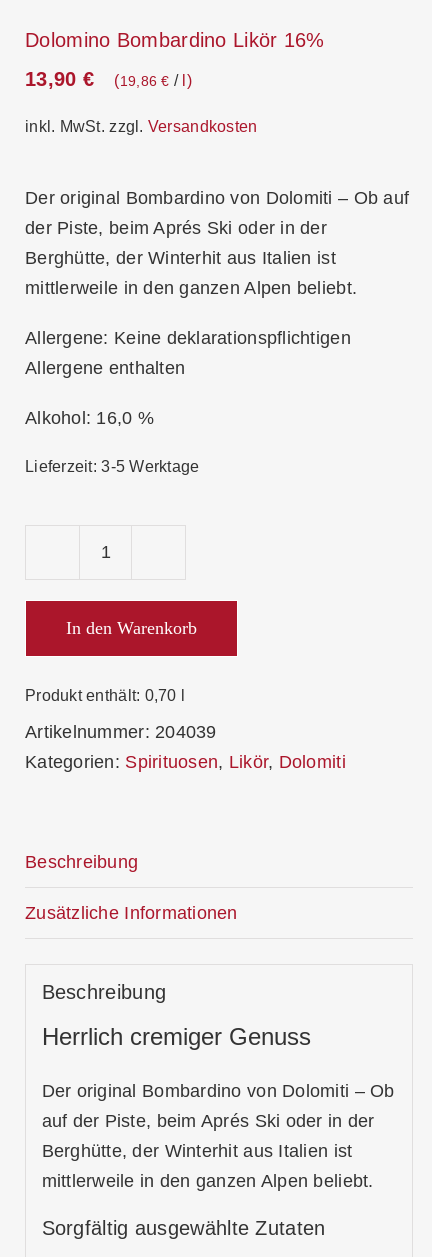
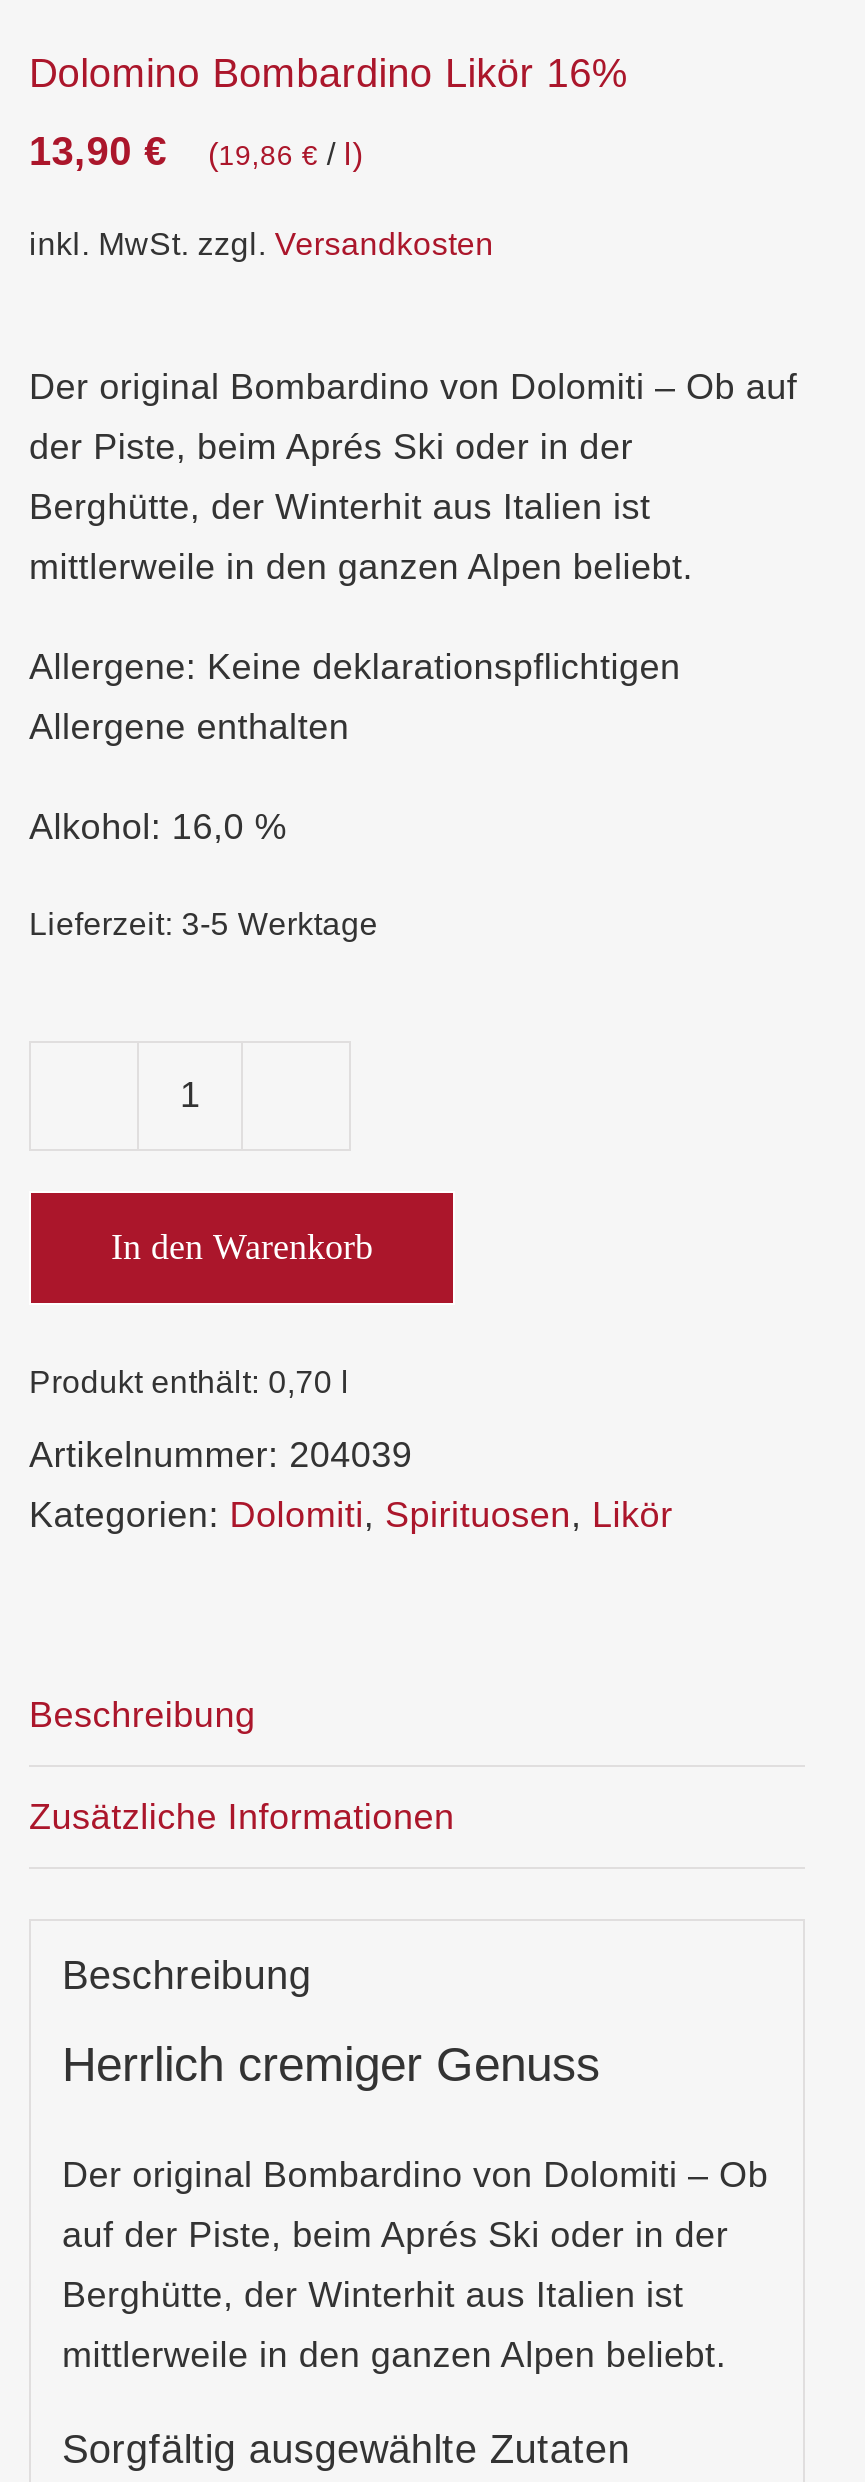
- Kategorien: Spirituosen, Likör, Dolomiti
+ Kategorien: Dolomiti, Spirituosen, Likör
